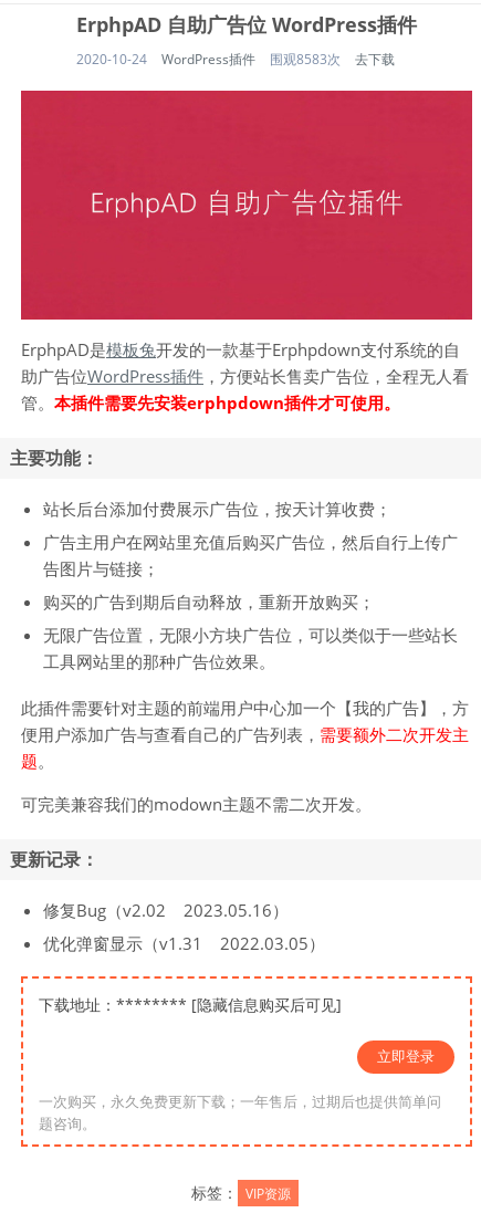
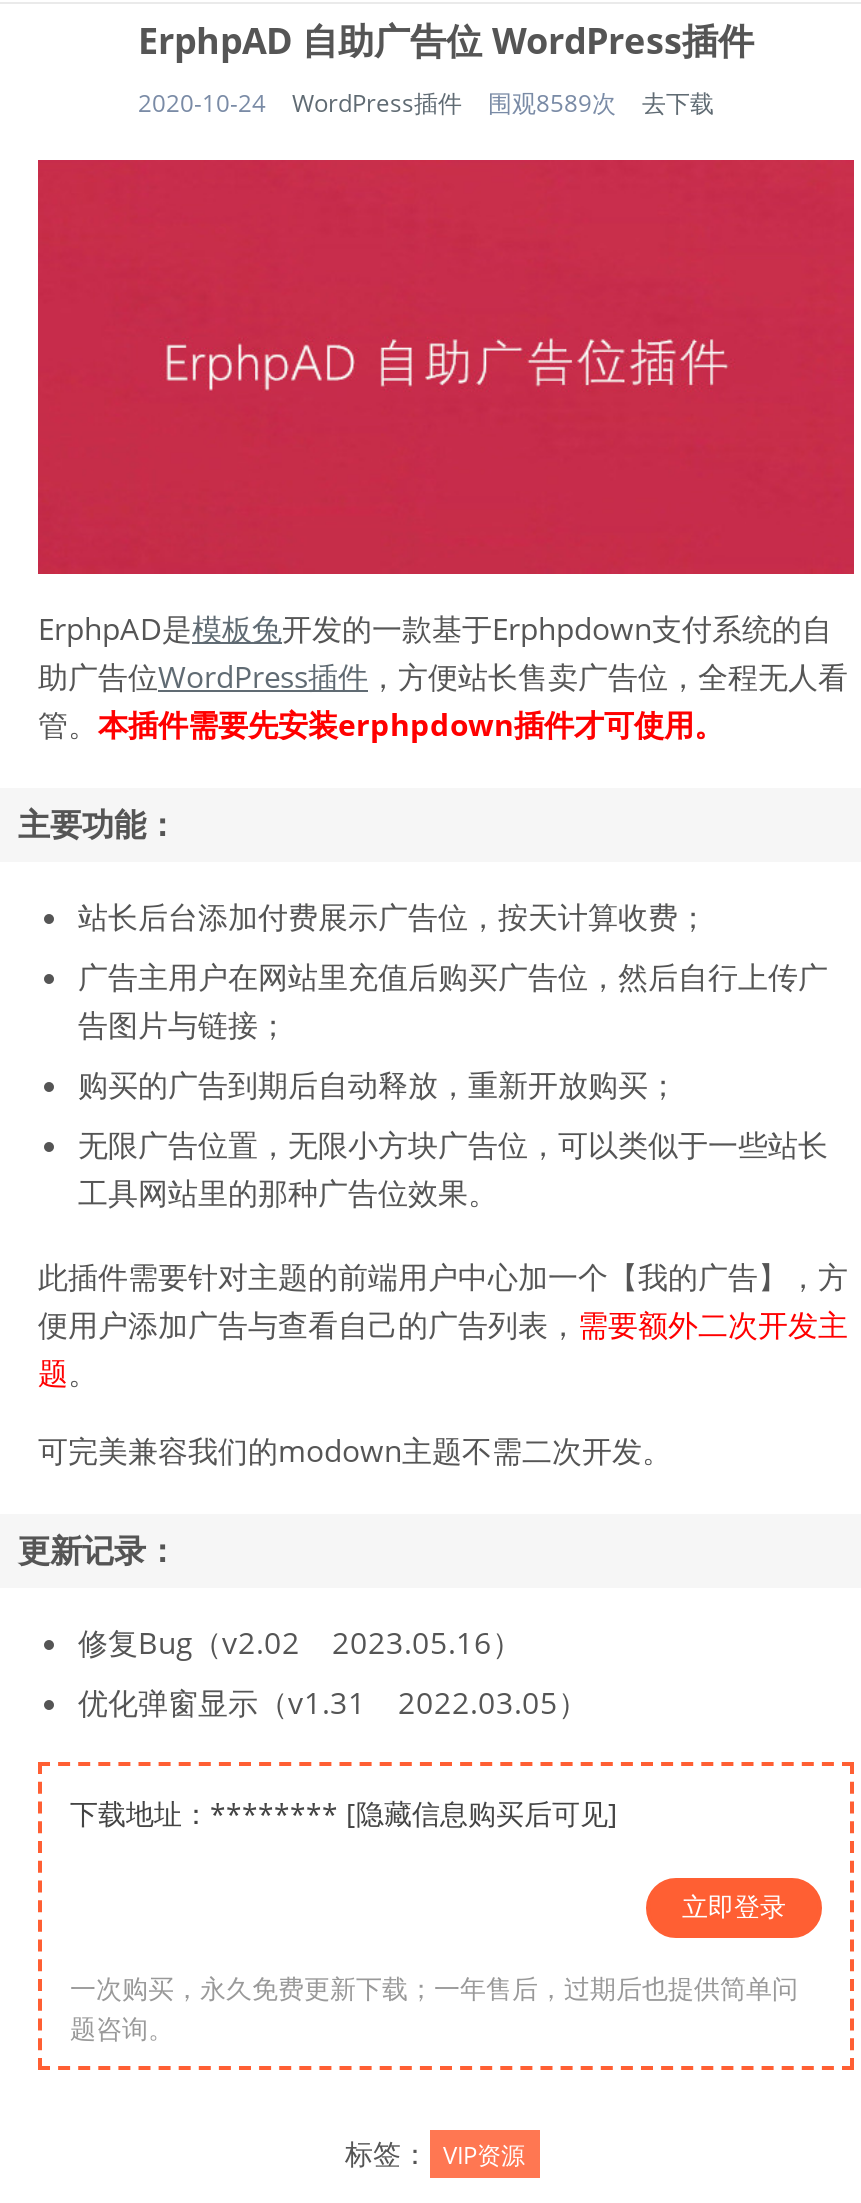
- 2020-10-24 WordPress插件 围观8583次 去下载
+ 2020-10-24 WordPress插件 围观8589次 去下载
